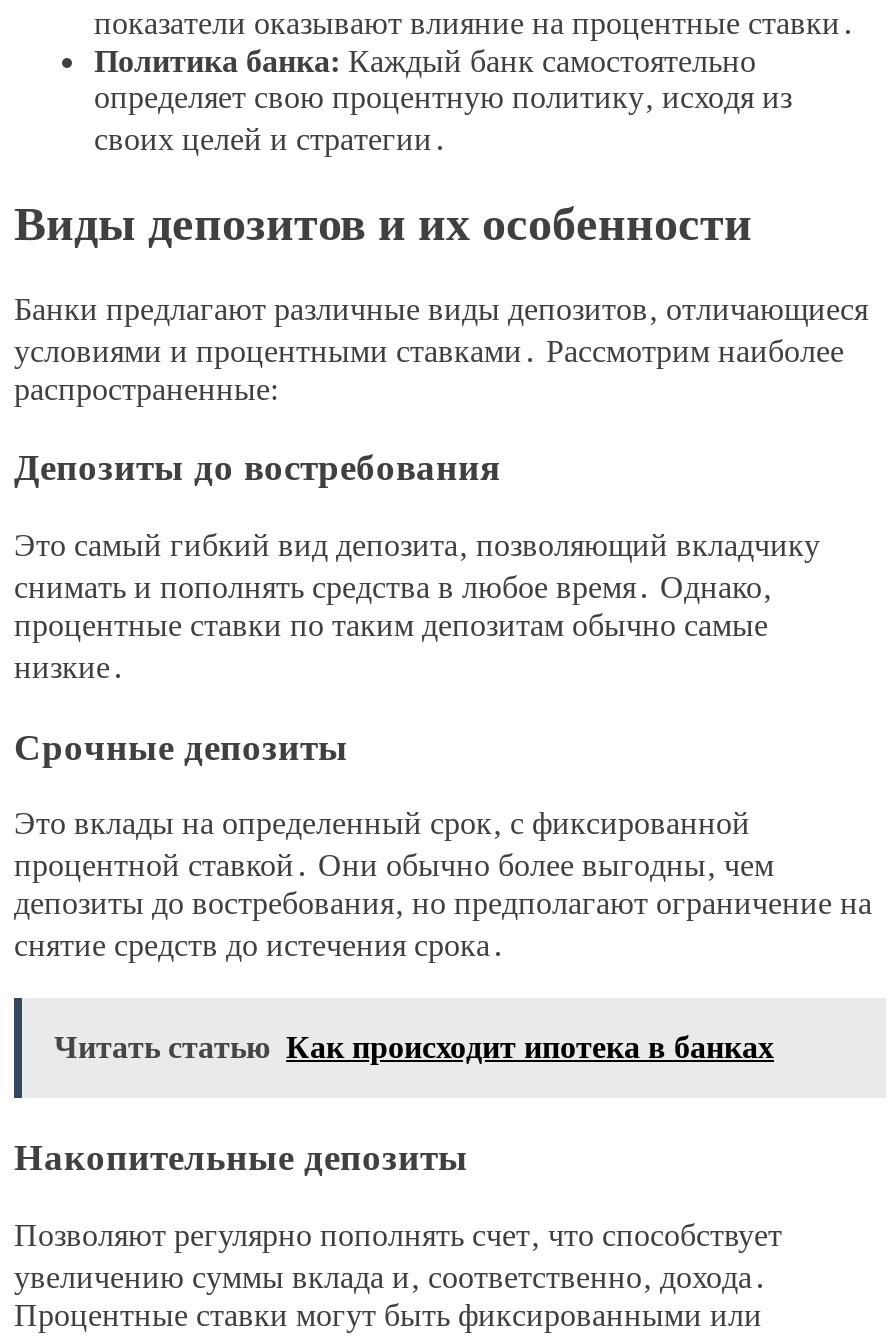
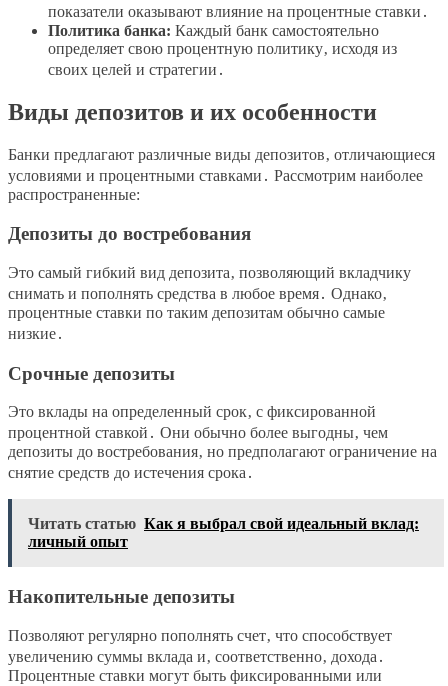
- Читать статью Как происходит ипотека в банках
+ Читать статью Как я выбрал свой идеальный вклад:
+ личный опыт
